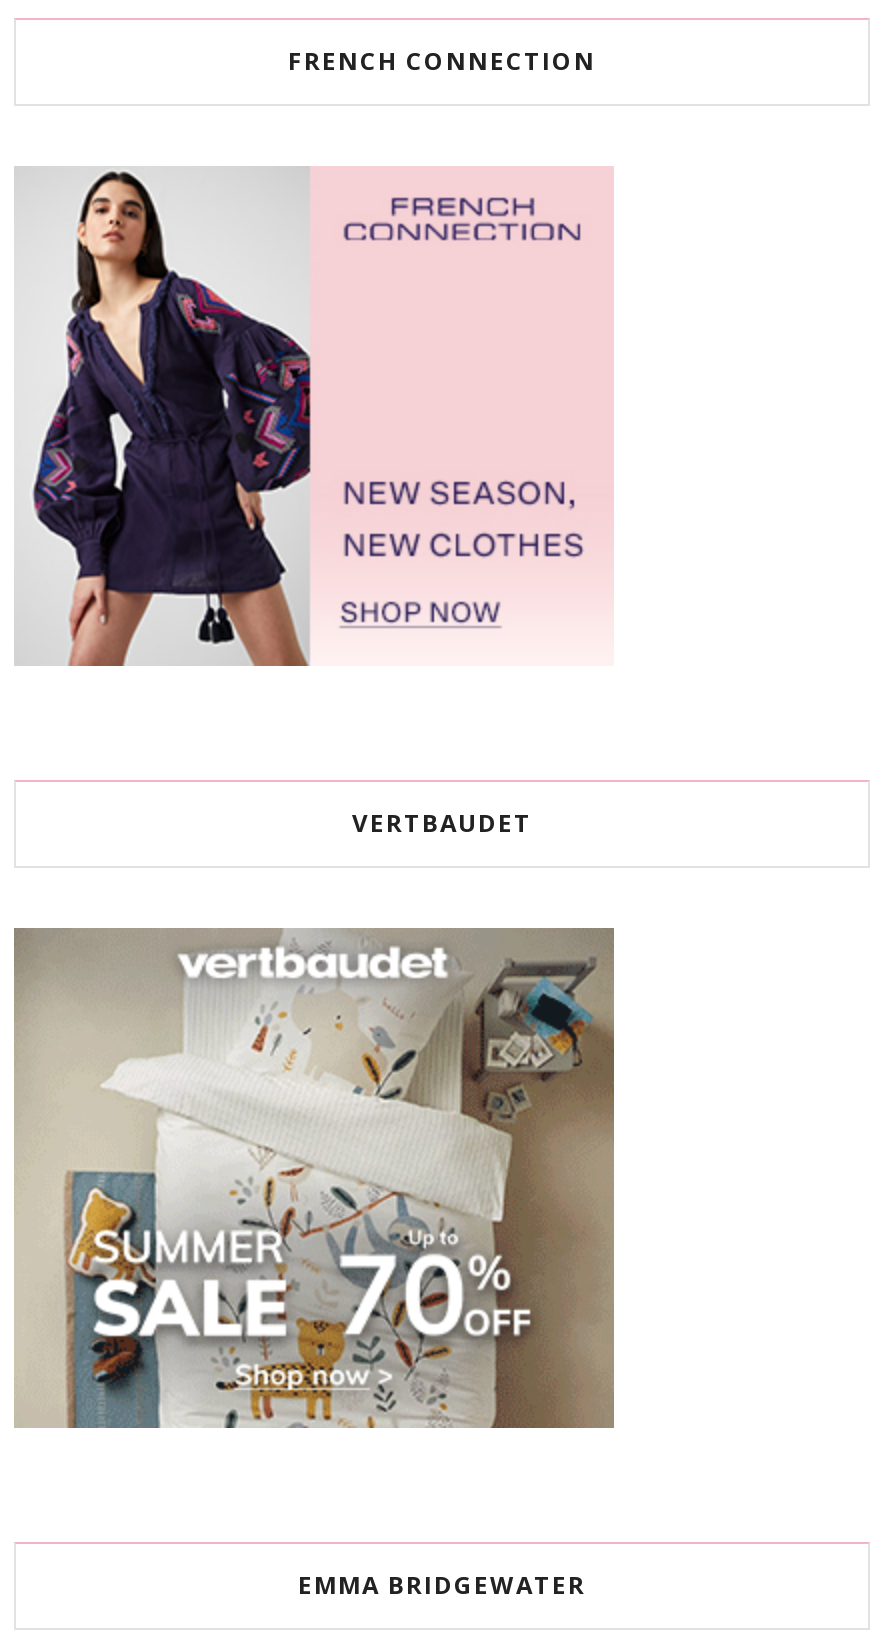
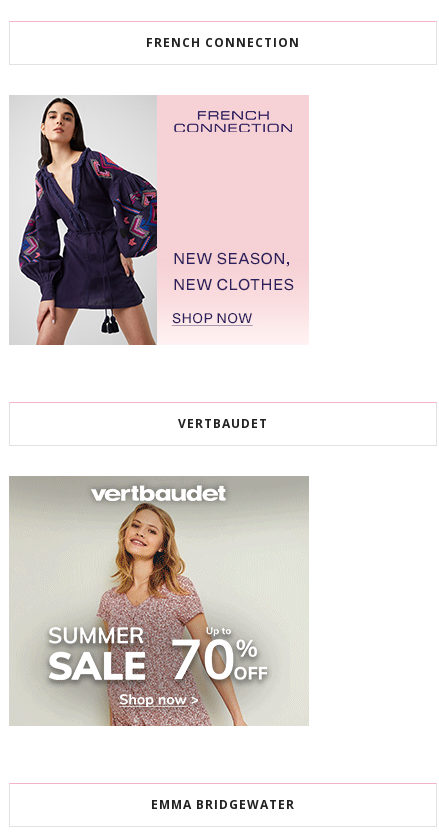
- [image]
+ [image]
